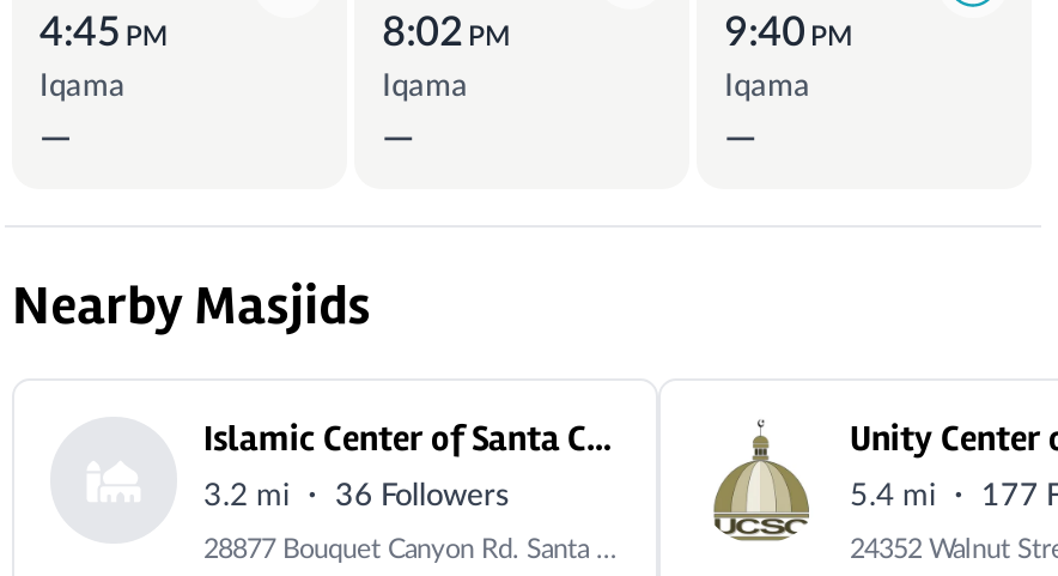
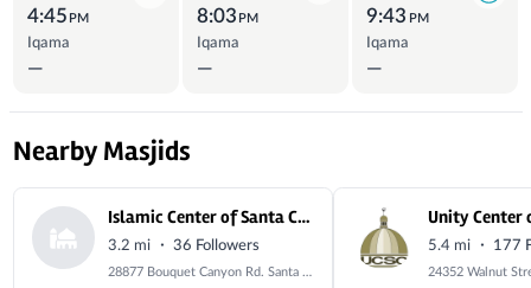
- 8:02 PM
+ 8:03 PM

- 9:40 PM
+ 9:43 PM
